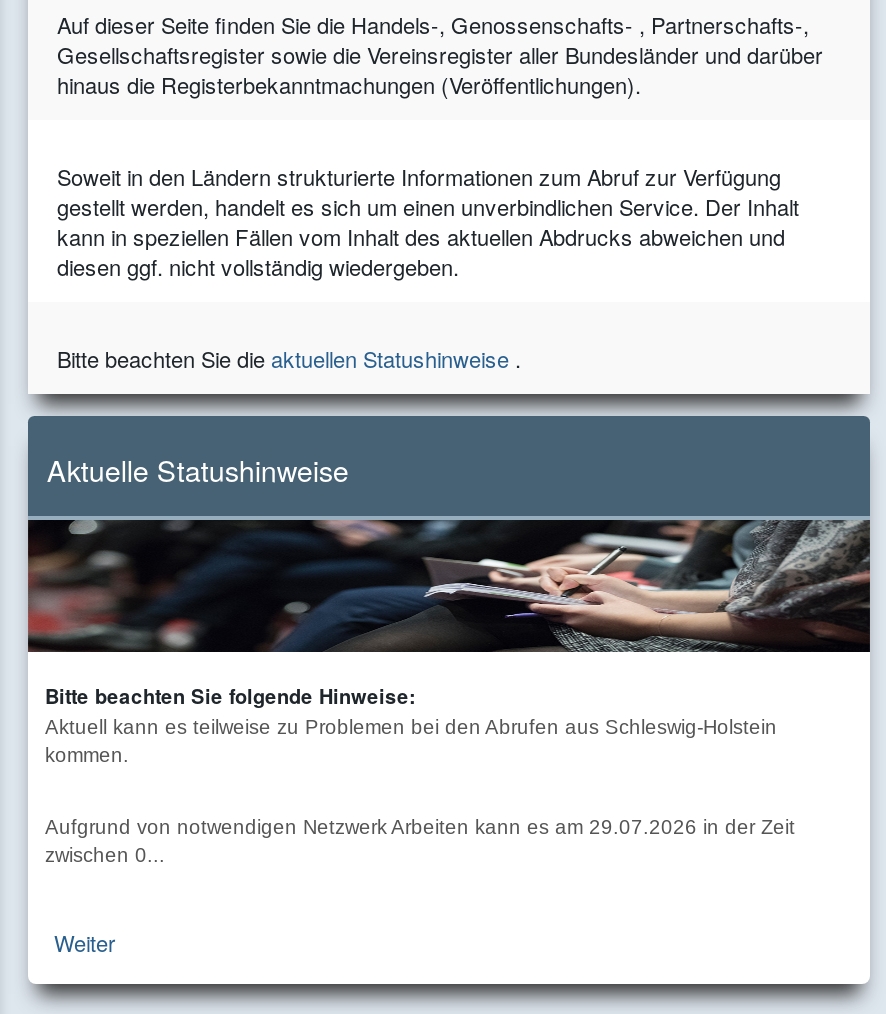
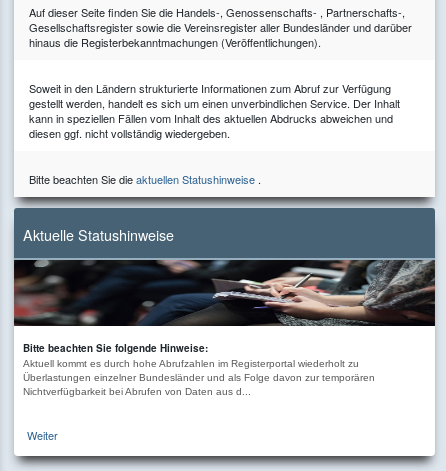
- Aktuell kann es teilweise zu Problemen bei den Abrufen aus Schleswig-Holstein
- kommen.
- Aufgrund von notwendigen Netzwerk Arbeiten kann es am 29.07.2026 in der Zeit
- zwischen 0...
+ Aktuell kommt es durch hohe Abrufzahlen im Registerportal wiederholt zu
+ Überlastungen einzelner Bundesländer und als Folge davon zur temporären
+ Nichtverfügbarkeit bei Abrufen von Daten aus d...
